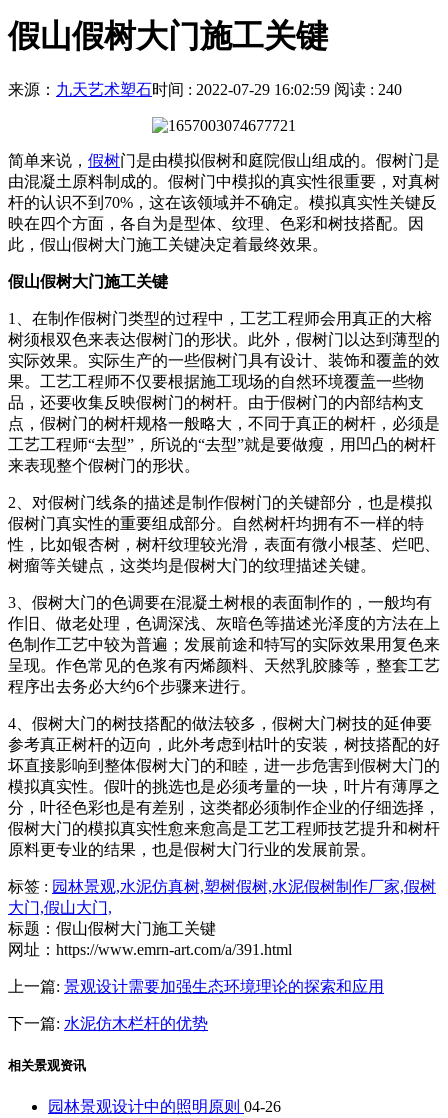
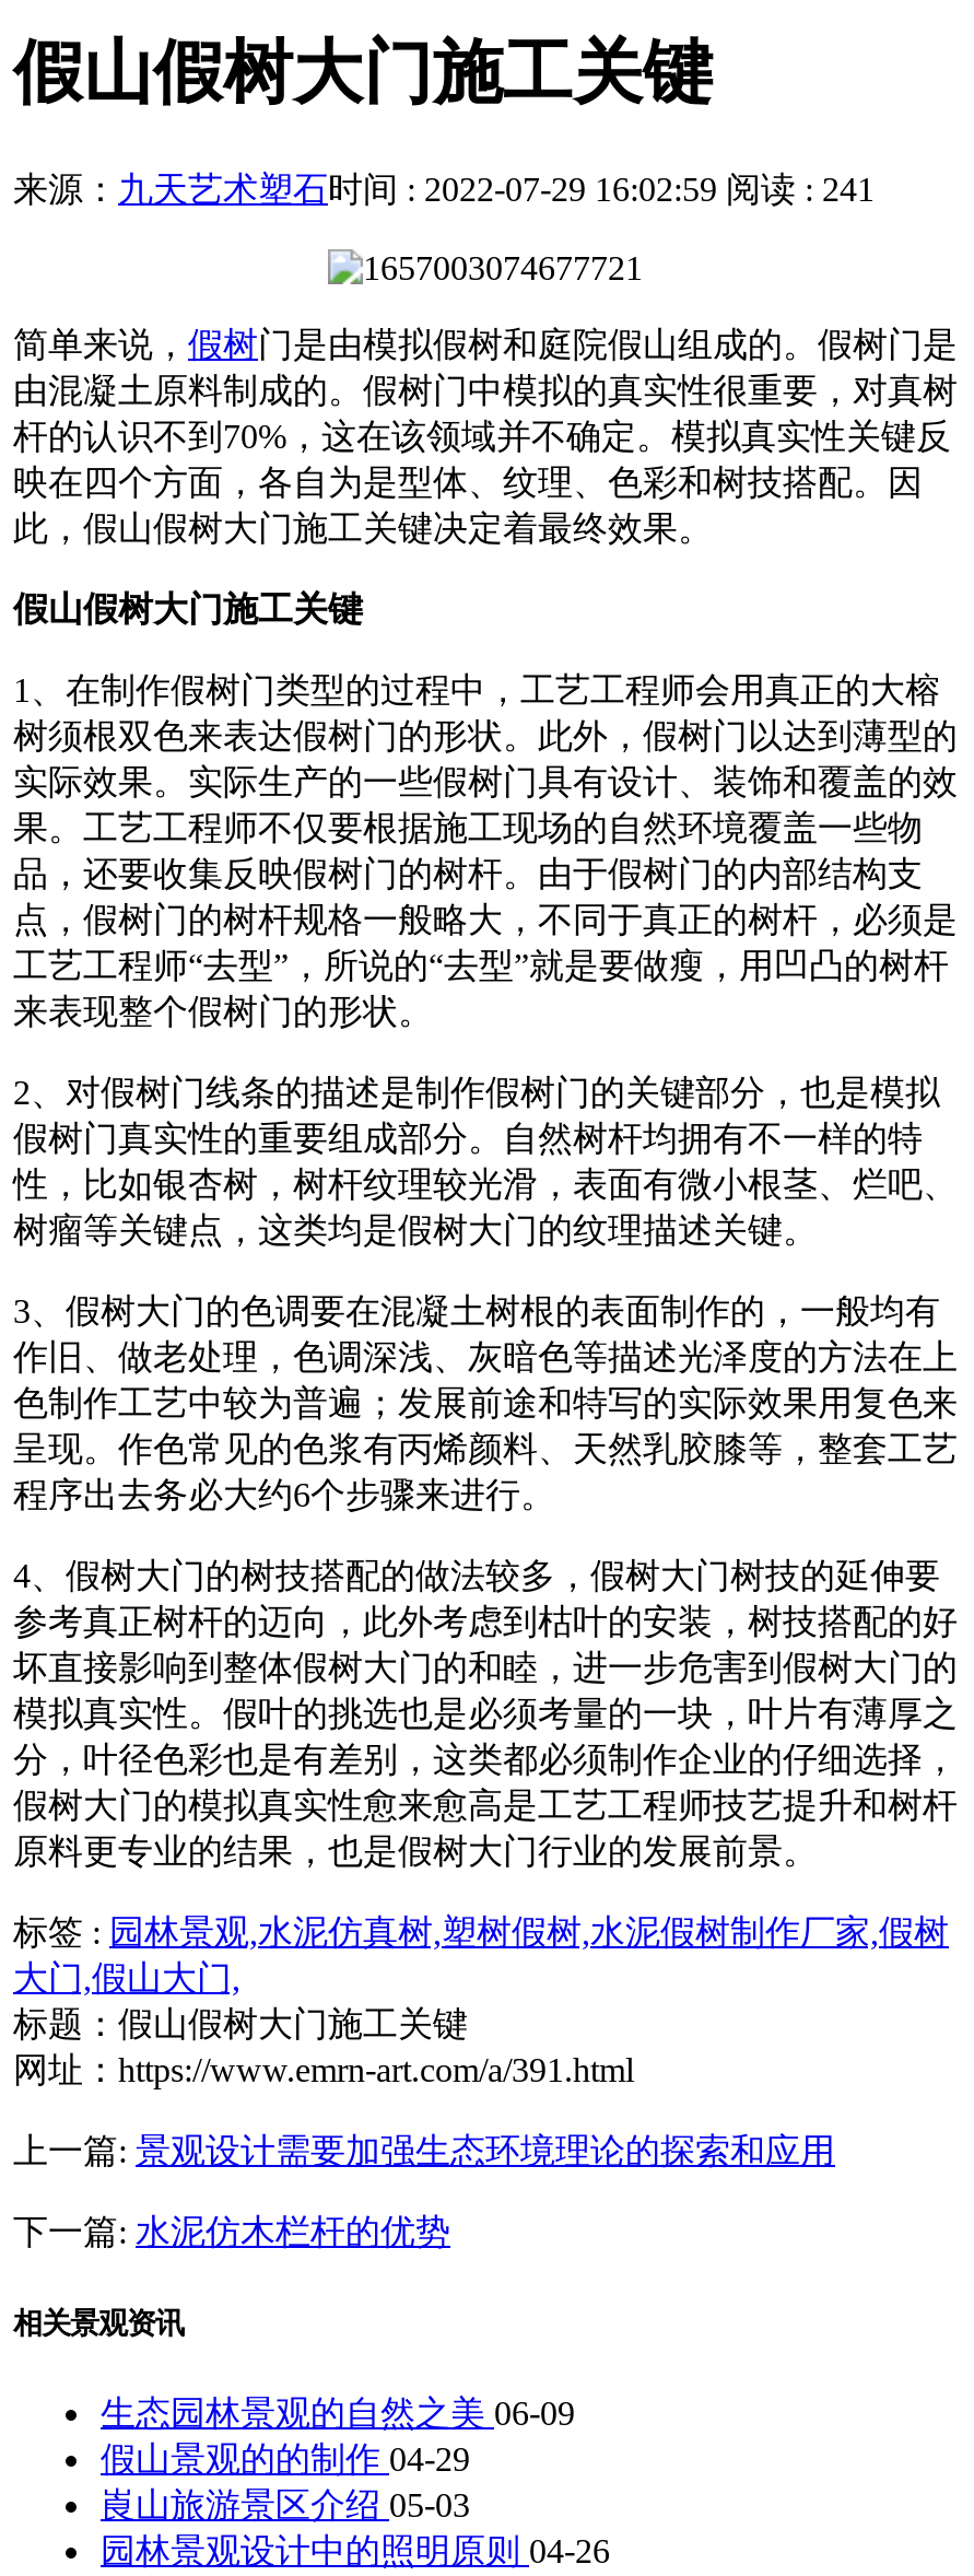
- 来源：九天艺术塑石时间 : 2022-07-29 16:02:59 阅读 : 240
+ 来源：九天艺术塑石时间 : 2022-07-29 16:02:59 阅读 : 241

+ 生态园林景观的自然之美06-09
+ 假山景观的的制作04-29
+ 崀山旅游景区介绍05-03
